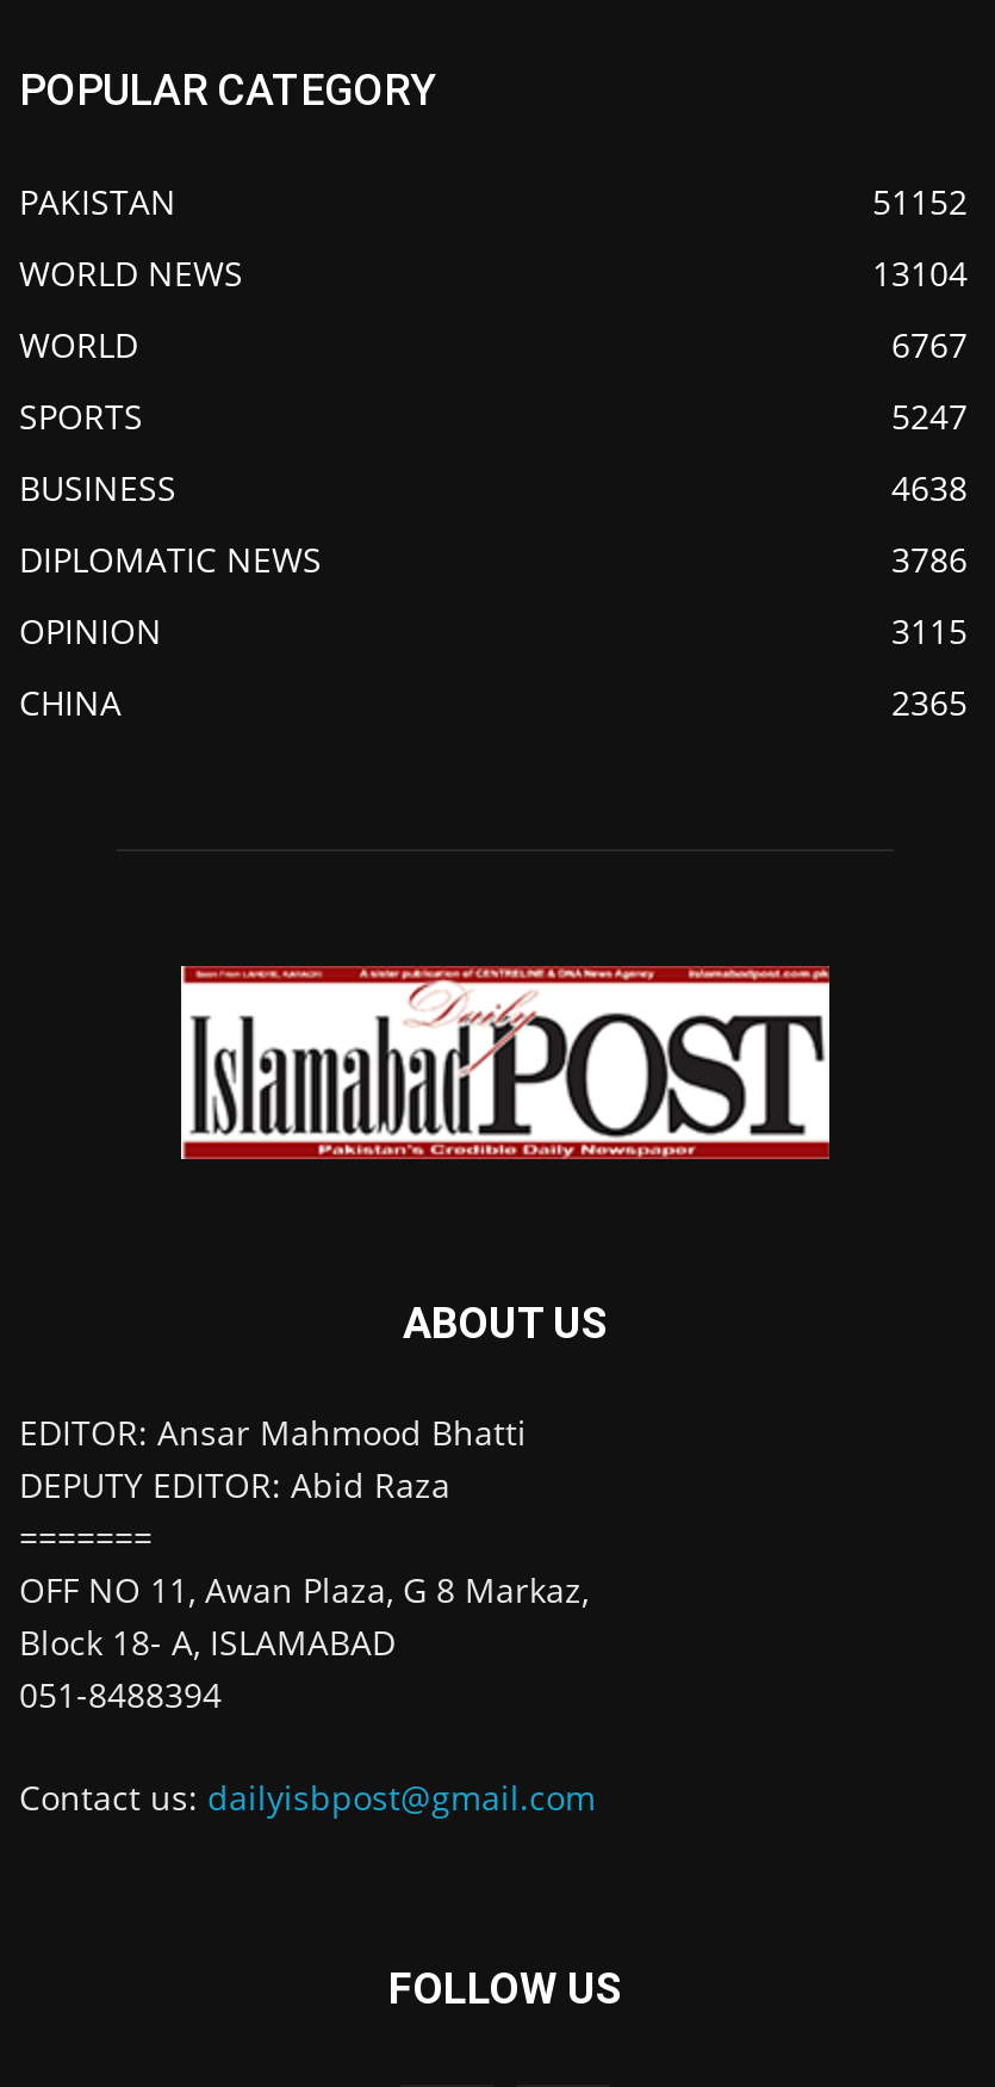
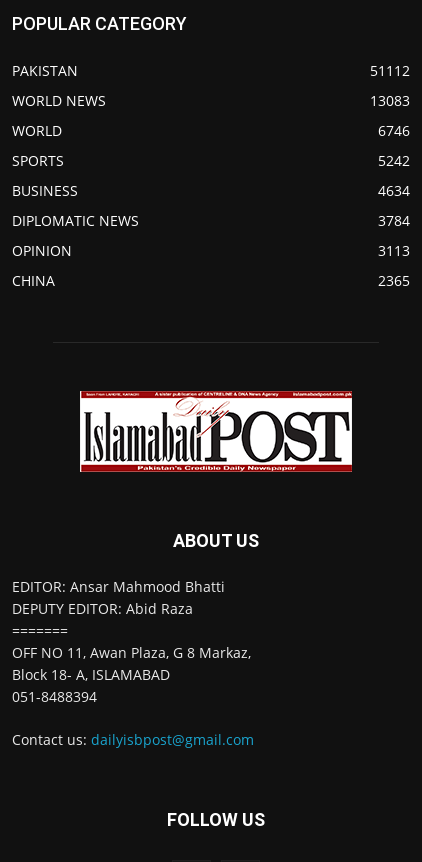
- 51152
+ 51112

- 13104
+ 13083

- 6767
+ 6746

- 5247
+ 5242

- 4638
+ 4634

- 3786
+ 3784

- 3115
+ 3113
